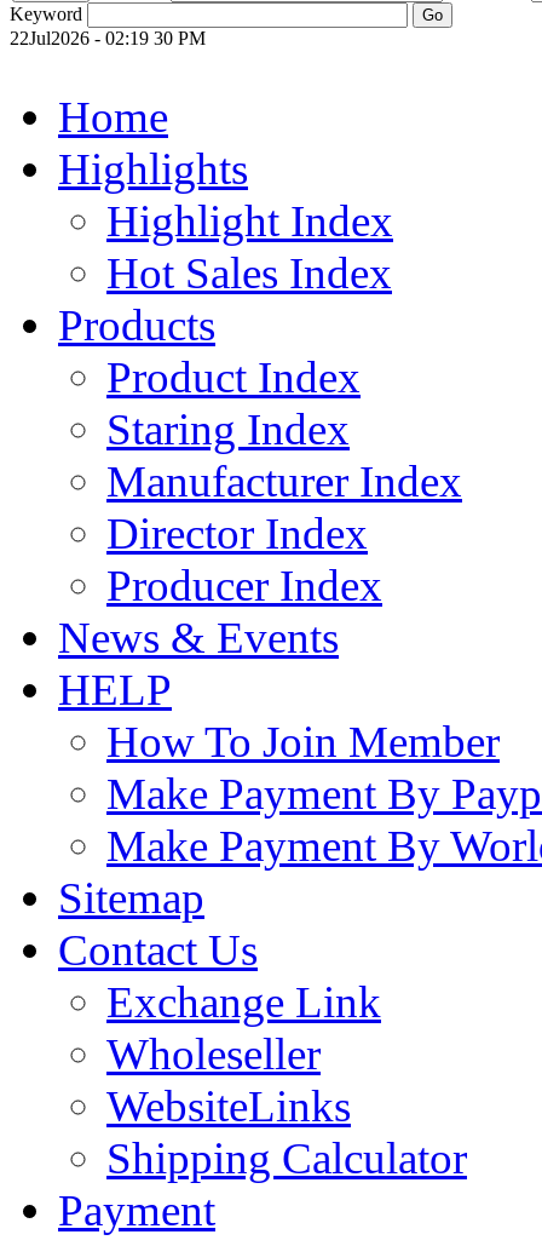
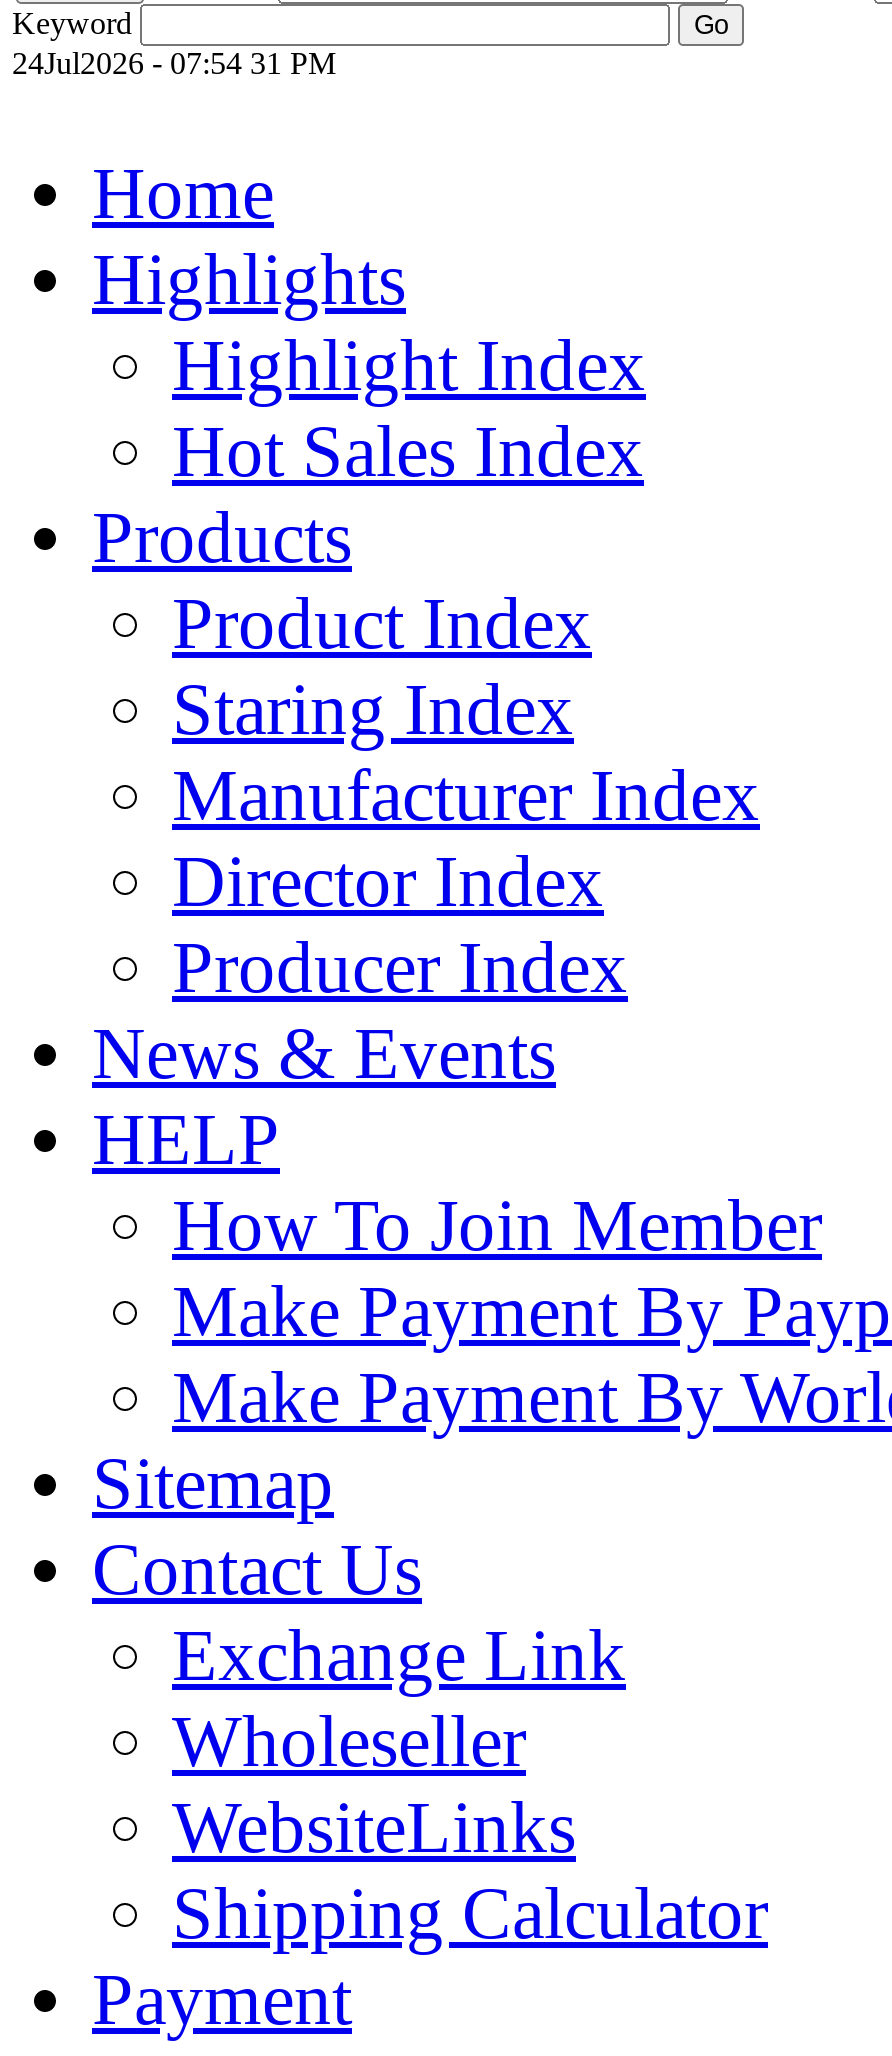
- 22Jul2026 - 02:19 30 PM
+ 24Jul2026 - 07:54 31 PM
